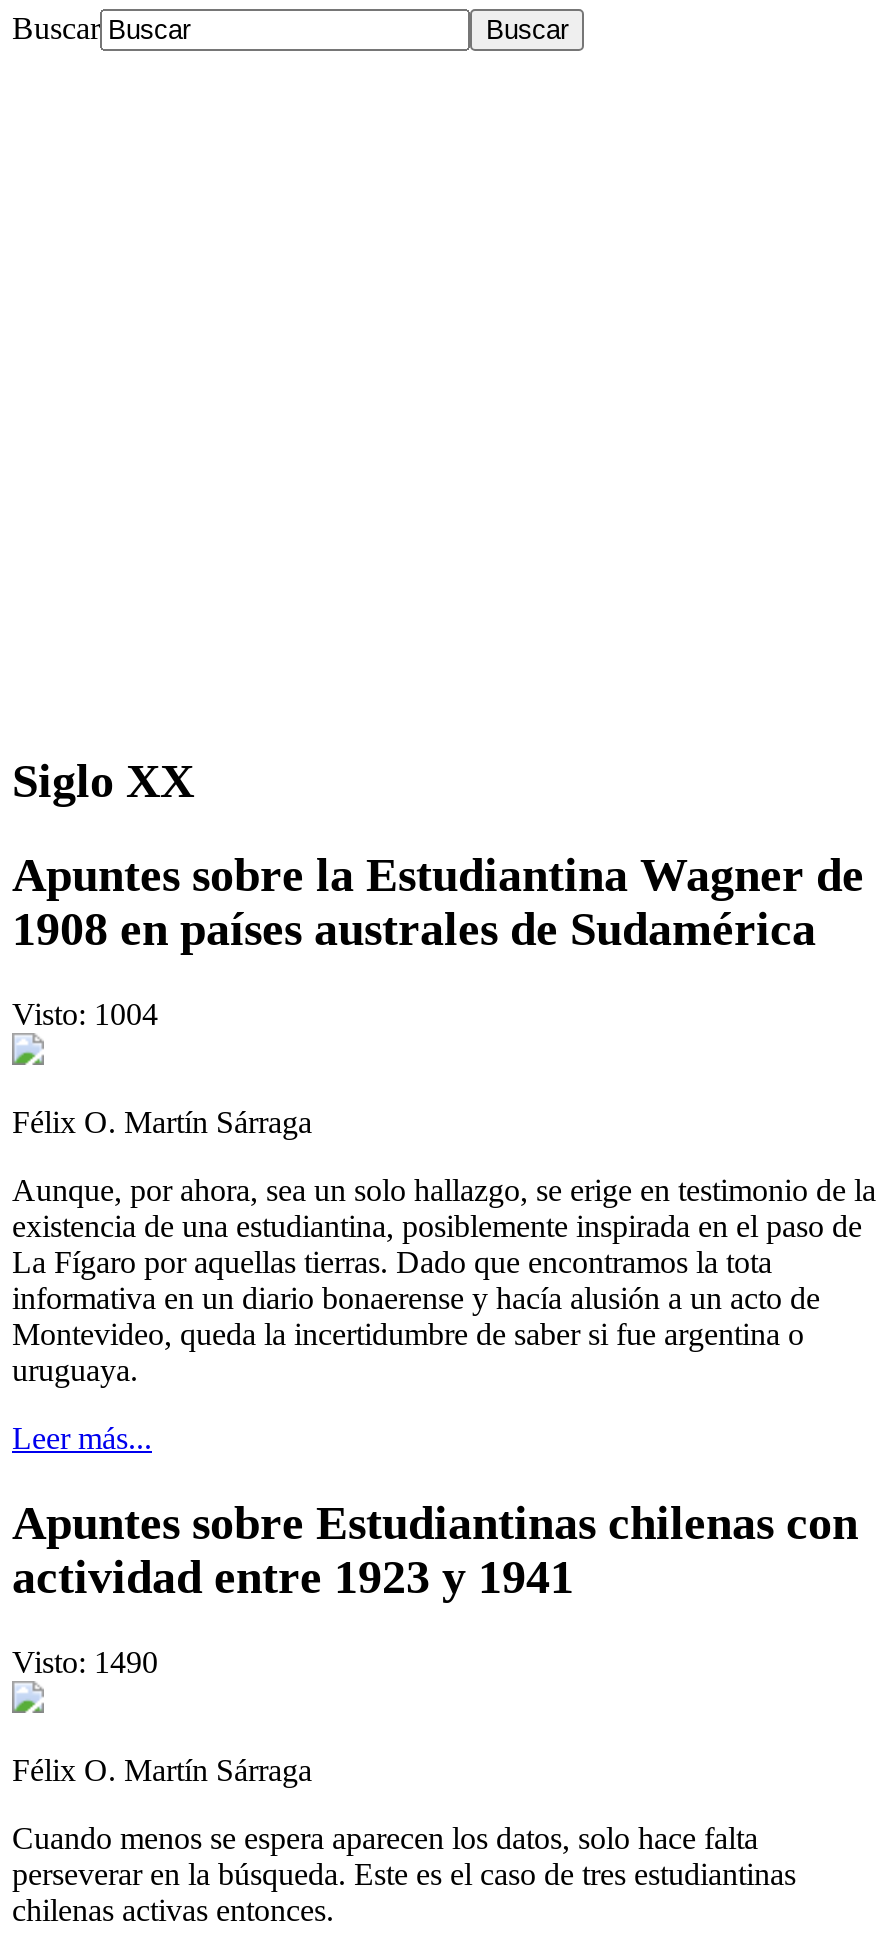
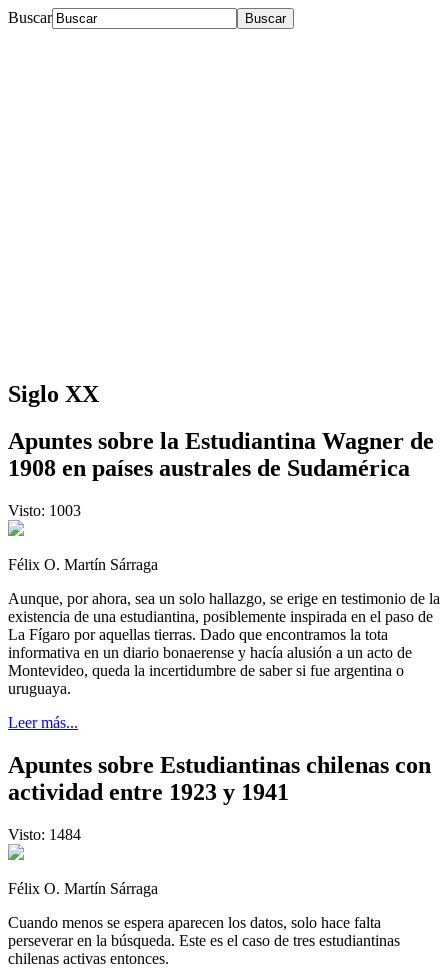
- Visto: 1004
+ Visto: 1003

- Visto: 1490
+ Visto: 1484
